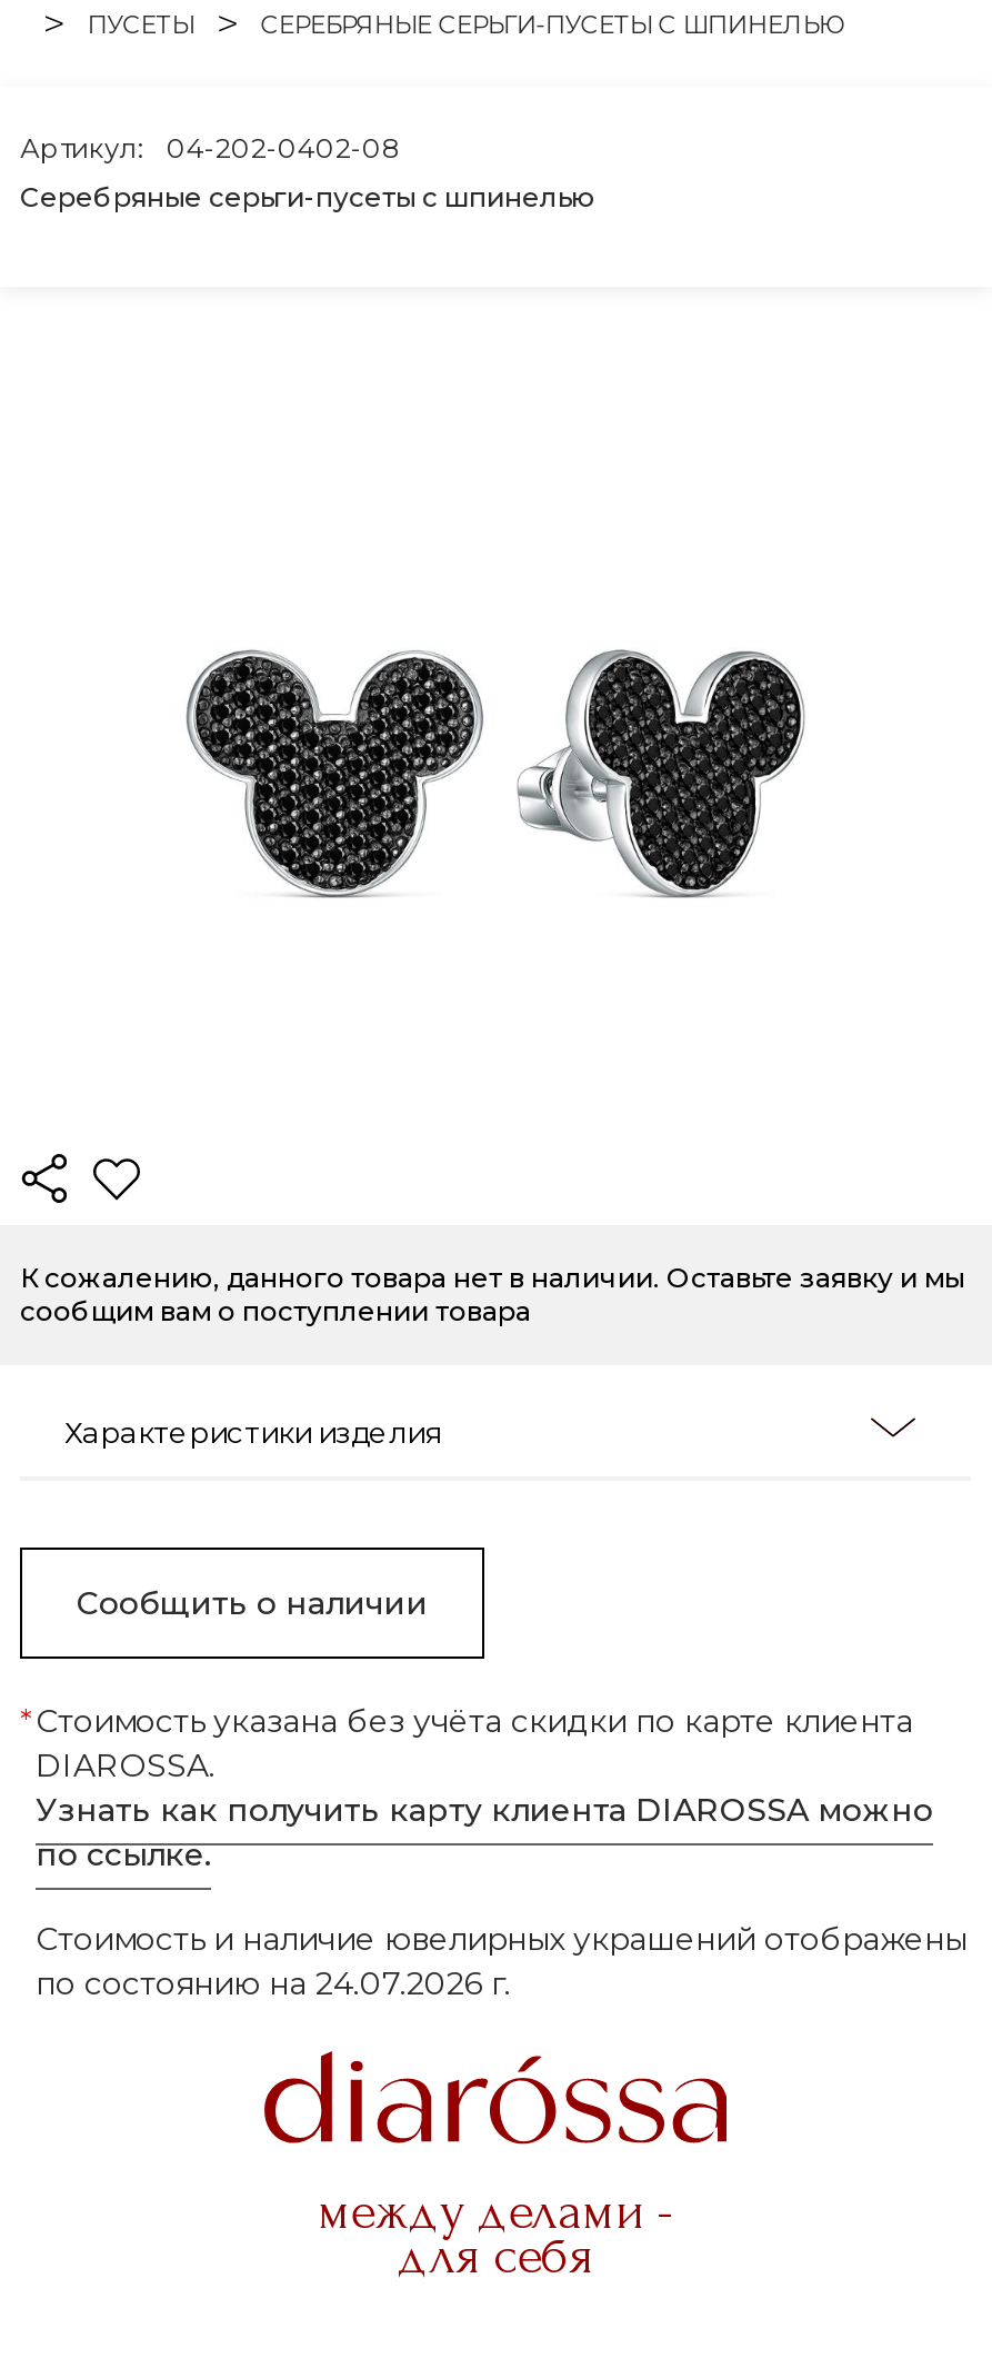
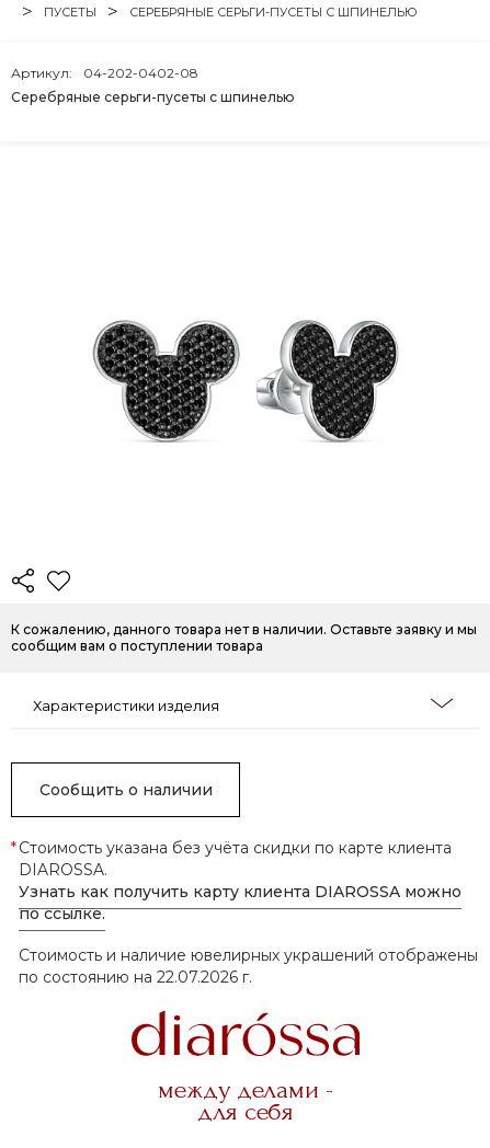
- по состоянию на 24.07.2026 г.
+ по состоянию на 22.07.2026 г.
